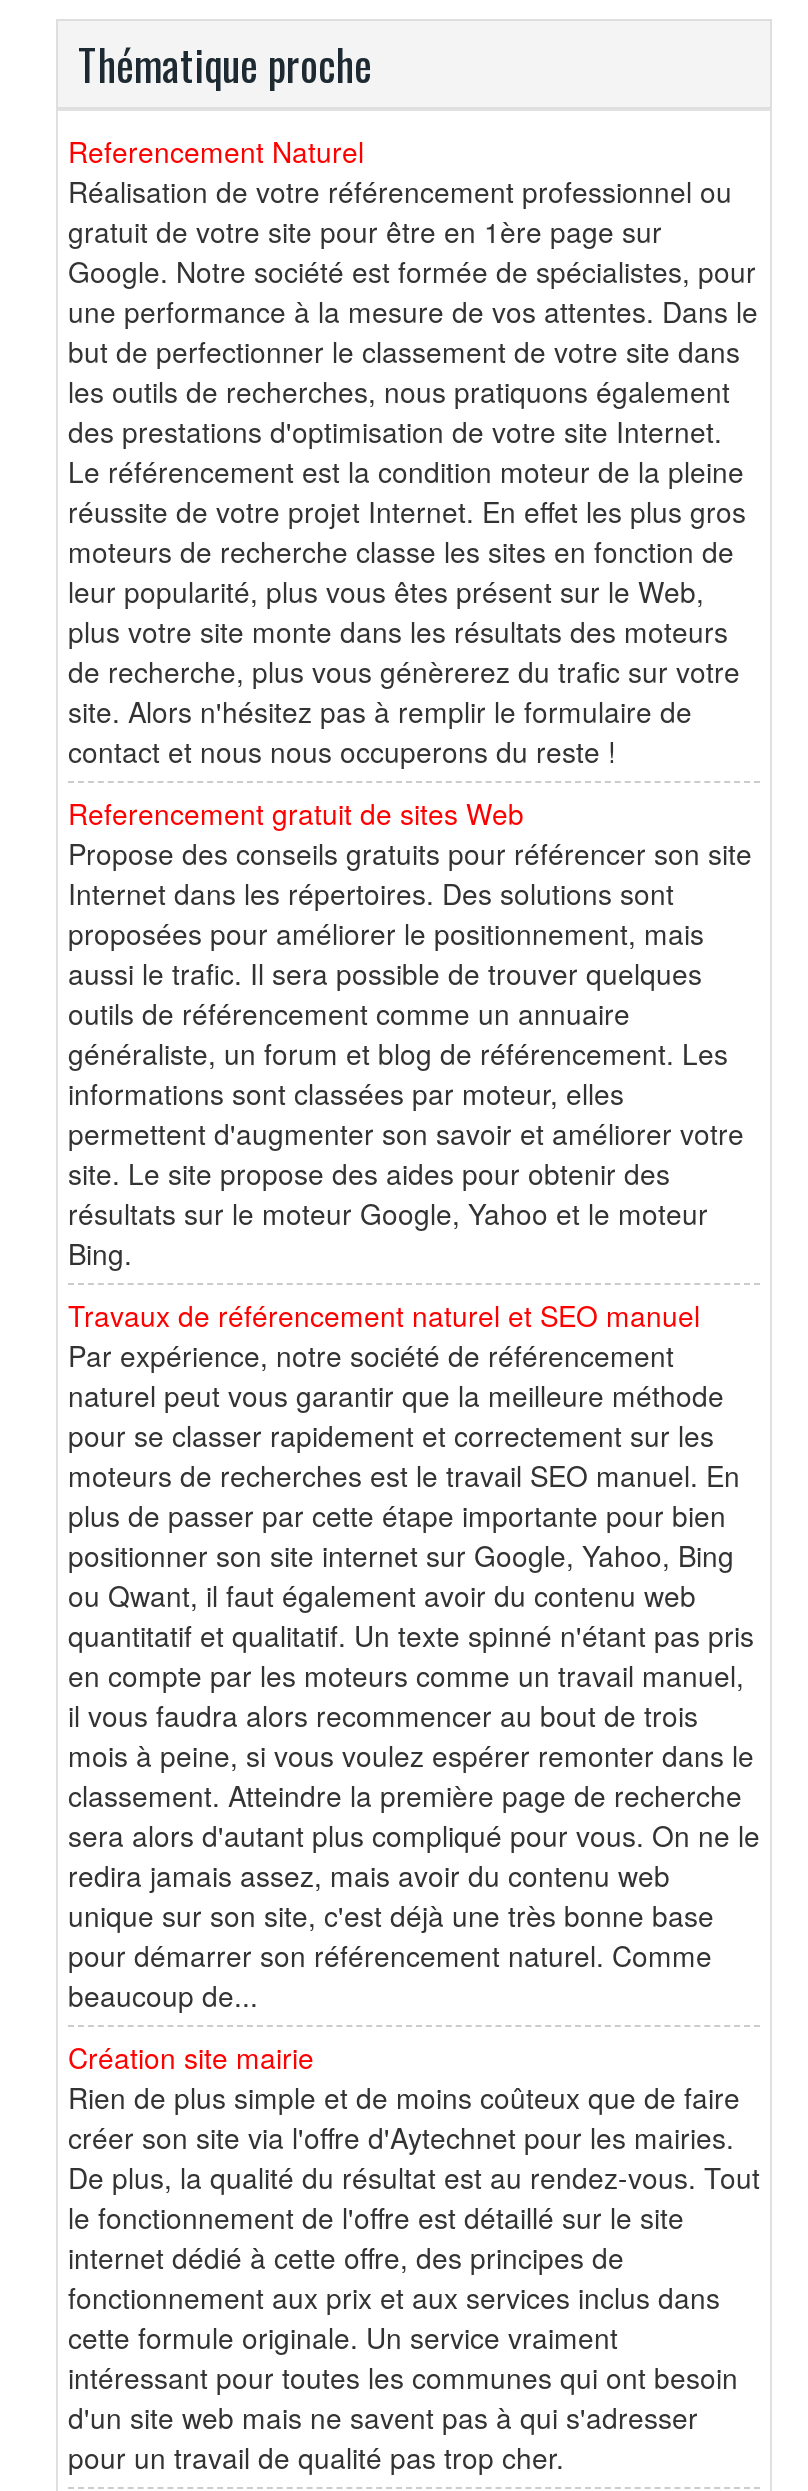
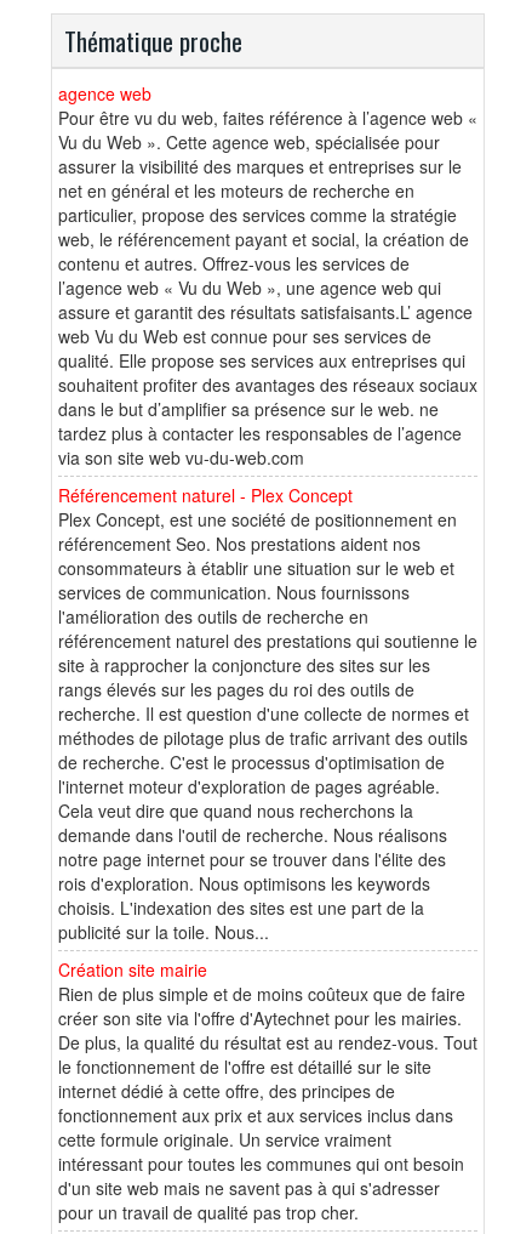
- Referencement Naturel
- Réalisation de votre référencement professionnel ou
- gratuit de votre site pour être en 1ère page sur
- Google. Notre société est formée de spécialistes, pour
- une performance à la mesure de vos attentes. Dans le
- but de perfectionner le classement de votre site dans
- les outils de recherches, nous pratiquons également
- des prestations d'optimisation de votre site Internet.
- Le référencement est la condition moteur de la pleine
- réussite de votre projet Internet. En effet les plus gros
- moteurs de recherche classe les sites en fonction de
- leur popularité, plus vous êtes présent sur le Web,
- plus votre site monte dans les résultats des moteurs
- de recherche, plus vous génèrerez du trafic sur votre
- site. Alors n'hésitez pas à remplir le formulaire de
- contact et nous nous occuperons du reste !
- Referencement gratuit de sites Web
- Propose des conseils gratuits pour référencer son site
- Internet dans les répertoires. Des solutions sont
- proposées pour améliorer le positionnement, mais
- aussi le trafic. Il sera possible de trouver quelques
- outils de référencement comme un annuaire
- généraliste, un forum et blog de référencement. Les
- informations sont classées par moteur, elles
- permettent d'augmenter son savoir et améliorer votre
- site. Le site propose des aides pour obtenir des
- résultats sur le moteur Google, Yahoo et le moteur
- Bing.
- Travaux de référencement naturel et SEO manuel
- Par expérience, notre société de référencement
- naturel peut vous garantir que la meilleure méthode
- pour se classer rapidement et correctement sur les
- moteurs de recherches est le travail SEO manuel. En
- plus de passer par cette étape importante pour bien
- positionner son site internet sur Google, Yahoo, Bing
- ou Qwant, il faut également avoir du contenu web
- quantitatif et qualitatif. Un texte spinné n'étant pas pris
- en compte par les moteurs comme un travail manuel,
- il vous faudra alors recommencer au bout de trois
- mois à peine, si vous voulez espérer remonter dans le
- classement. Atteindre la première page de recherche
- sera alors d'autant plus compliqué pour vous. On ne le
- redira jamais assez, mais avoir du contenu web
- unique sur son site, c'est déjà une très bonne base
- pour démarrer son référencement naturel. Comme
- beaucoup de...
+ agence web
+ Pour être vu du web, faites référence à l’agence web «
+ Vu du Web ». Cette agence web, spécialisée pour
+ assurer la visibilité des marques et entreprises sur le
+ net en général et les moteurs de recherche en
+ particulier, propose des services comme la stratégie
+ web, le référencement payant et social, la création de
+ contenu et autres. Offrez-vous les services de
+ l’agence web « Vu du Web », une agence web qui
+ assure et garantit des résultats satisfaisants.L’ agence
+ web Vu du Web est connue pour ses services de
+ qualité. Elle propose ses services aux entreprises qui
+ souhaitent profiter des avantages des réseaux sociaux
+ dans le but d’amplifier sa présence sur le web. ne
+ tardez plus à contacter les responsables de l’agence
+ via son site web vu-du-web.com
+ Référencement naturel - Plex Concept
+ Plex Concept, est une société de positionnement en
+ référencement Seo. Nos prestations aident nos
+ consommateurs à établir une situation sur le web et
+ services de communication. Nous fournissons
+ l'amélioration des outils de recherche en
+ référencement naturel des prestations qui soutienne le
+ site à rapprocher la conjoncture des sites sur les
+ rangs élevés sur les pages du roi des outils de
+ recherche. Il est question d'une collecte de normes et
+ méthodes de pilotage plus de trafic arrivant des outils
+ de recherche. C'est le processus d'optimisation de
+ l'internet moteur d'exploration de pages agréable.
+ Cela veut dire que quand nous recherchons la
+ demande dans l'outil de recherche. Nous réalisons
+ notre page internet pour se trouver dans l'élite des
+ rois d'exploration. Nous optimisons les keywords
+ choisis. L'indexation des sites est une part de la
+ publicité sur la toile. Nous...
